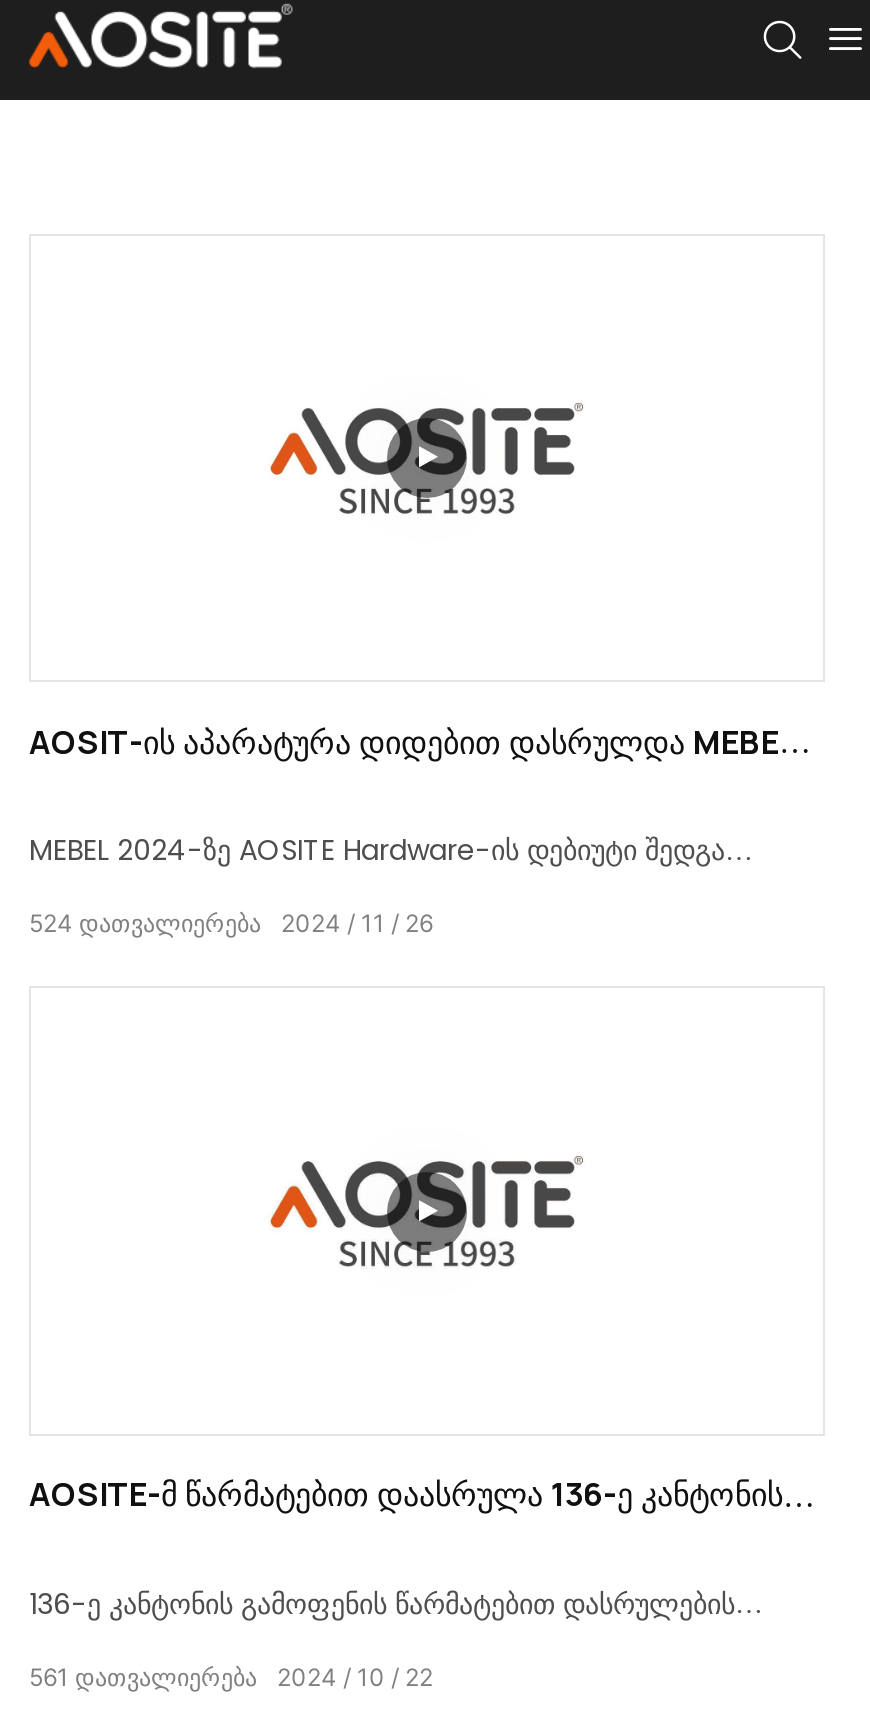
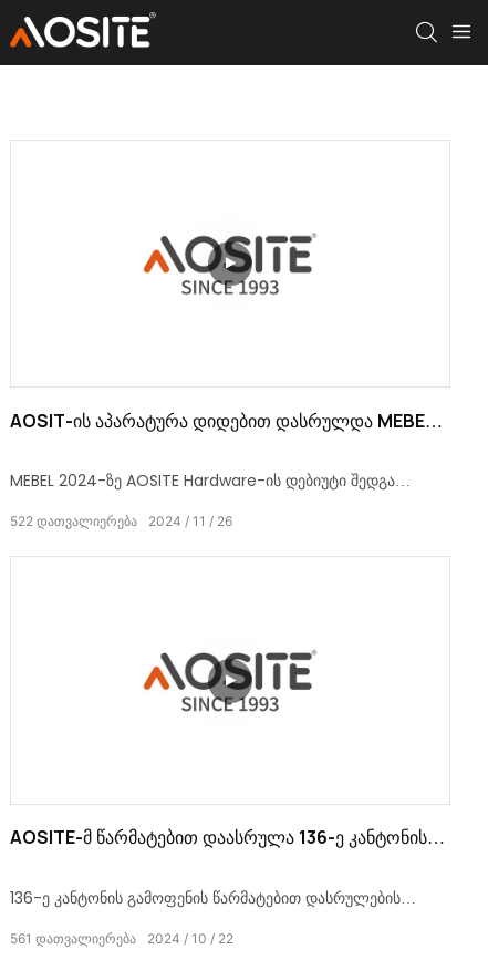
- 524 დათვალიერება
+ 522 დათვალიერება
